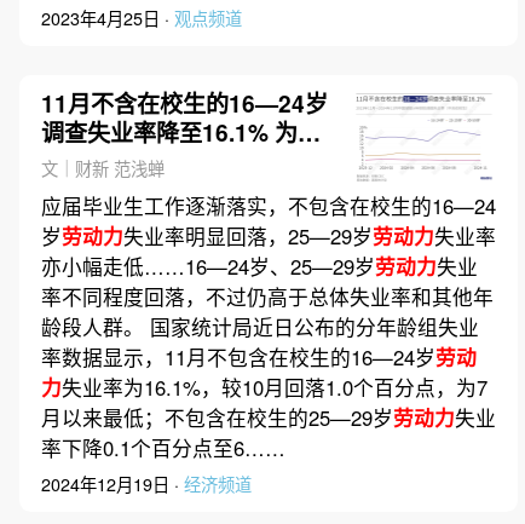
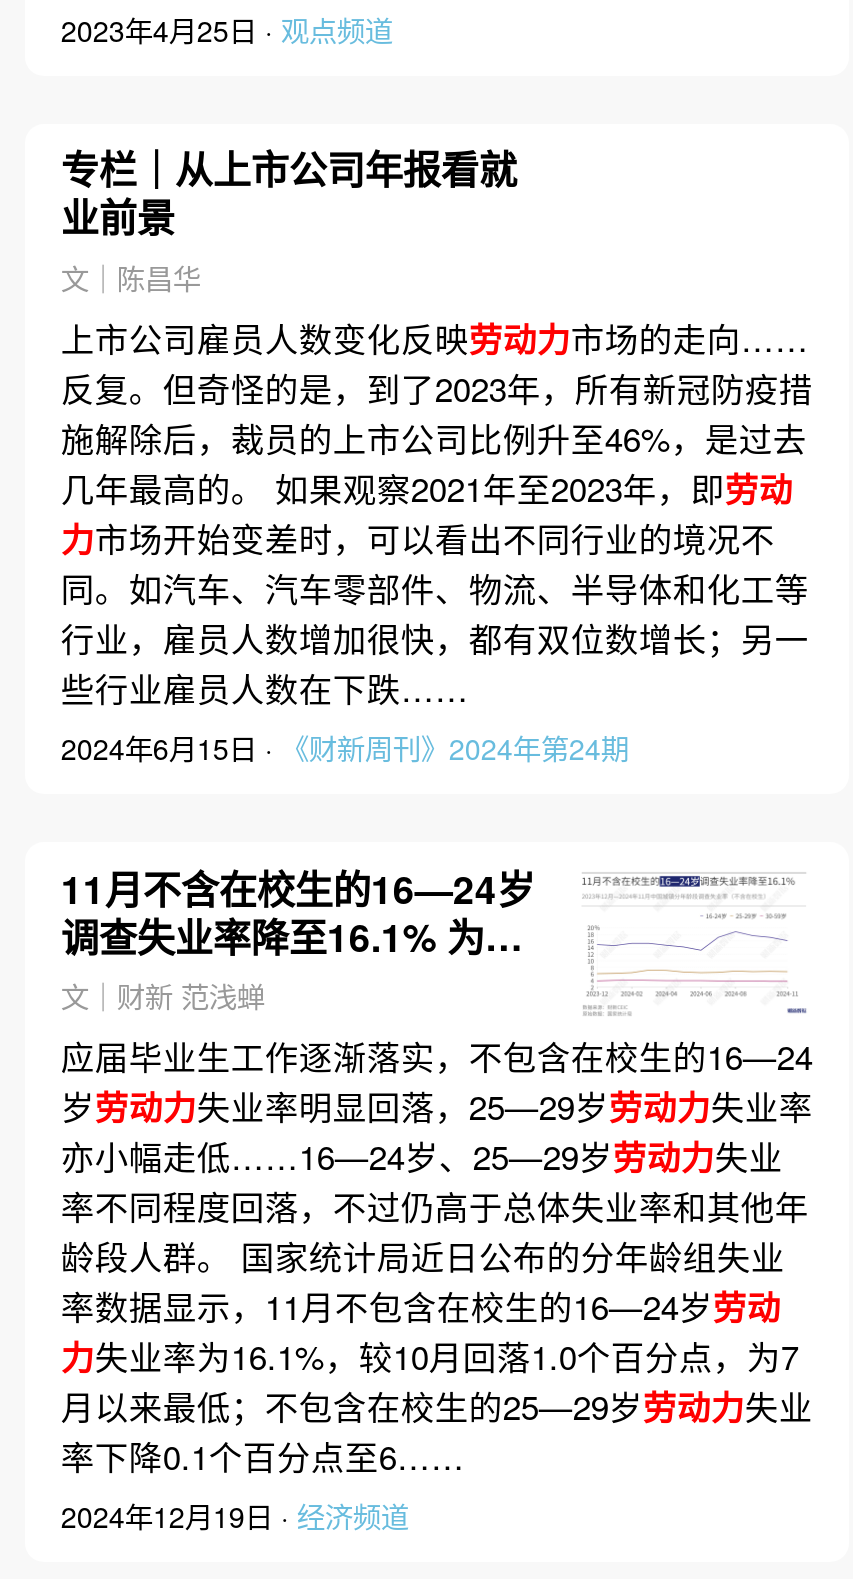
+ 专栏｜从上市公司年报看就
+ 业前景
+ 文｜陈昌华
+ 上市公司雇员人数变化反映劳动力市场的走向……
+ 反复。但奇怪的是，到了2023年，所有新冠防疫措
+ 施解除后，裁员的上市公司比例升至46%，是过去
+ 几年最高的。 如果观察2021年至2023年，即劳动
+ 力市场开始变差时，可以看出不同行业的境况不
+ 同。如汽车、汽车零部件、物流、半导体和化工等
+ 行业，雇员人数增加很快，都有双位数增长；另一
+ 些行业雇员人数在下跌……
+ 2024年6月15日 ·《财新周刊》2024年第24期
